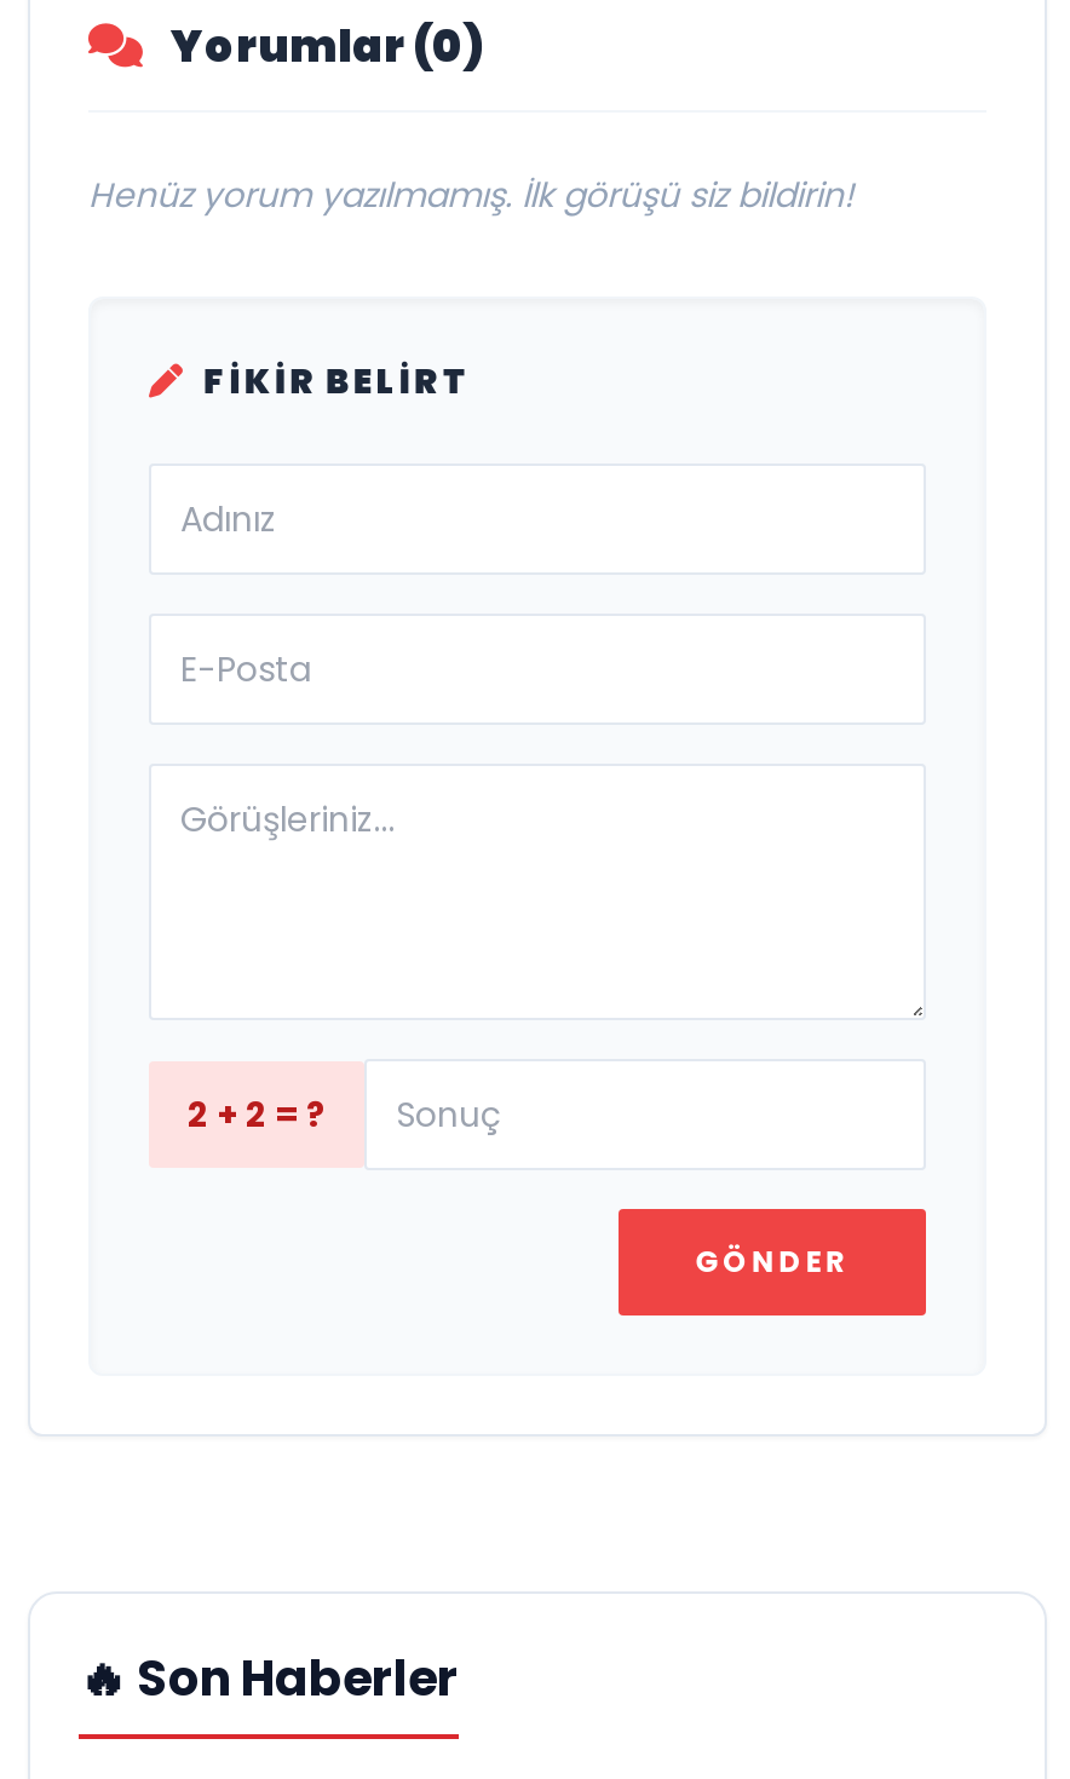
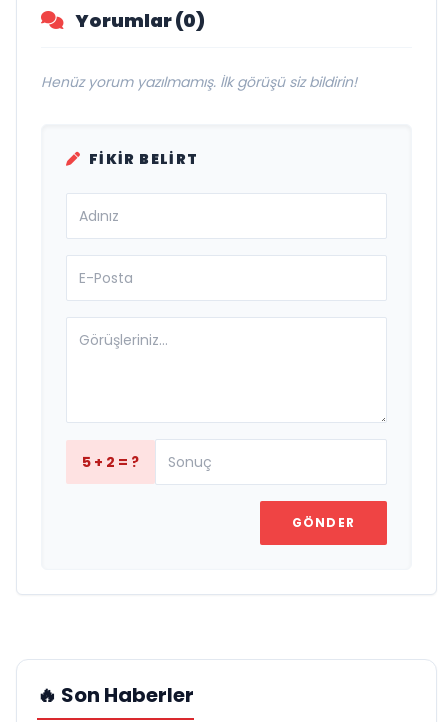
- 2 + 2 = ?
+ 5 + 2 = ?
